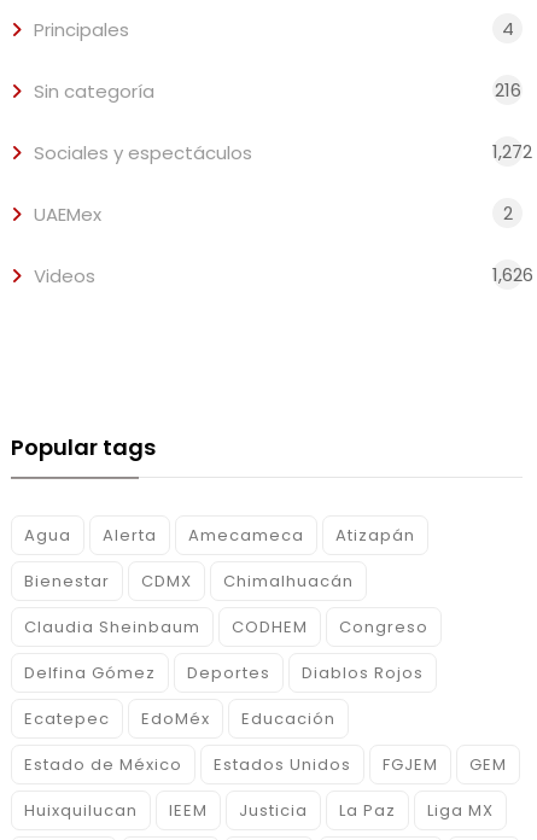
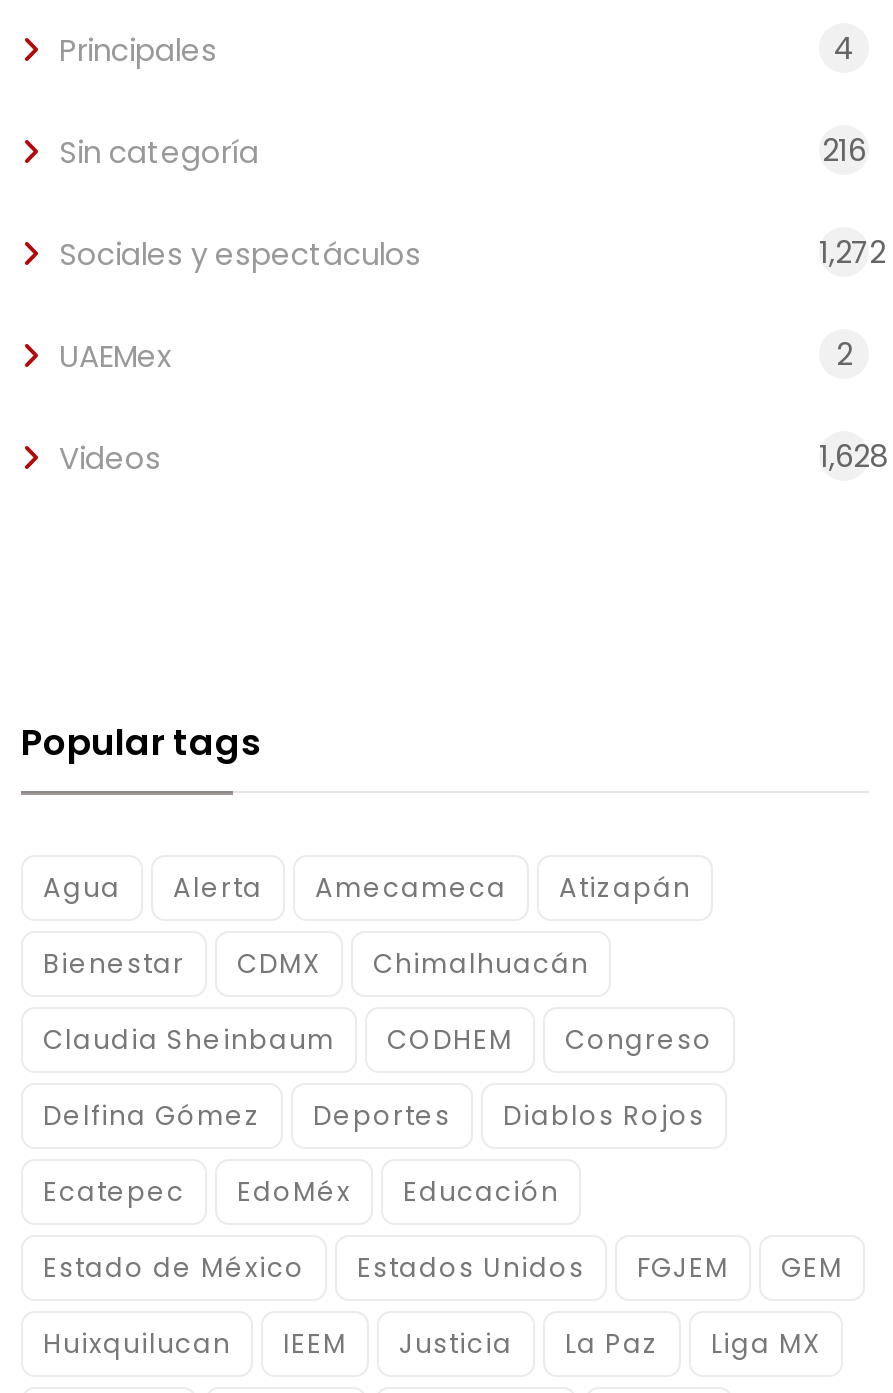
- 1,626
+ 1,628
